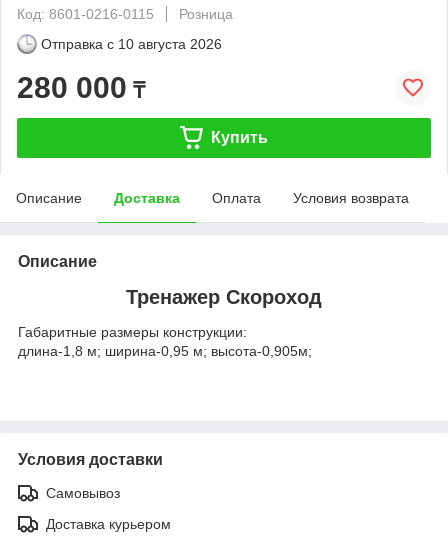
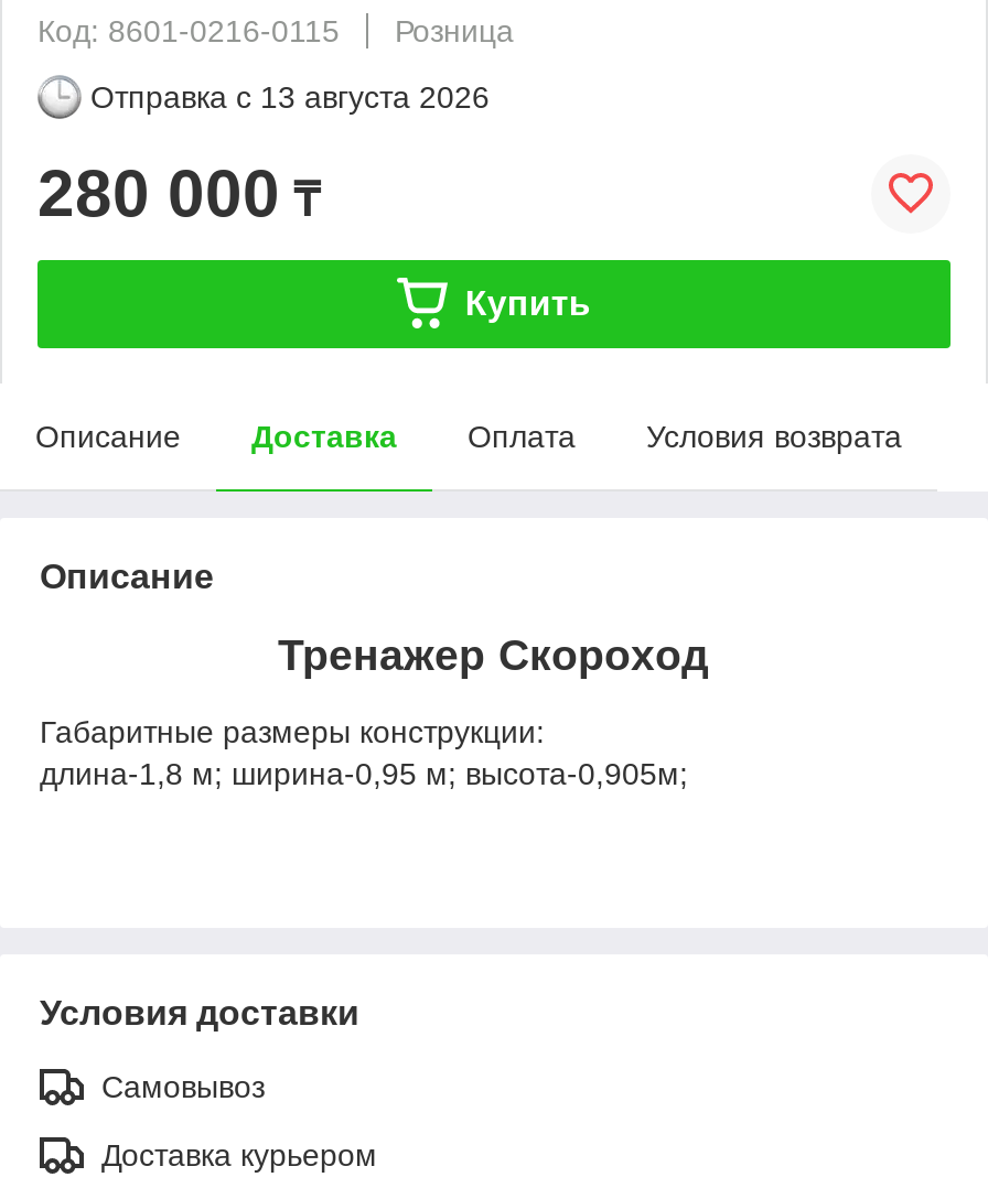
- Отправка с 10 августа 2026
+ Отправка с 13 августа 2026
